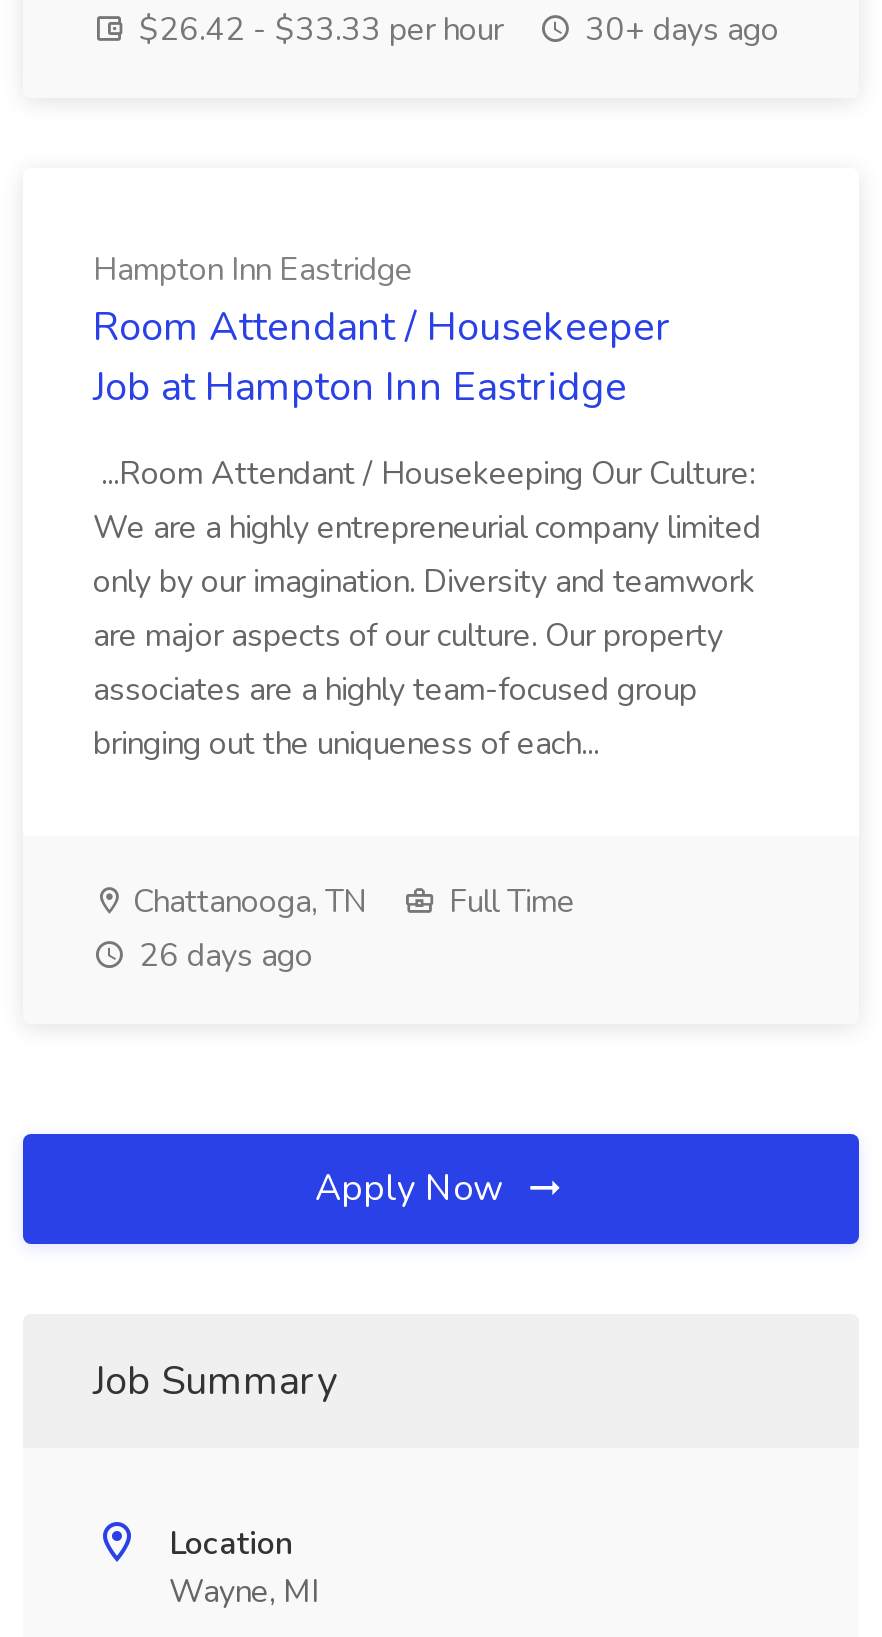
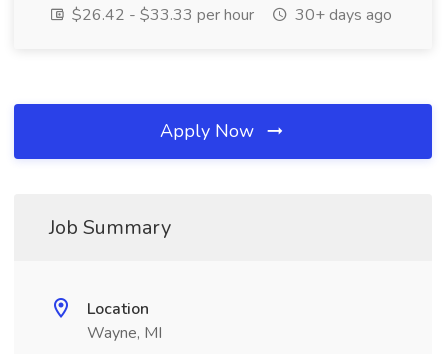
- Hampton Inn Eastridge
- Room Attendant / Housekeeper
- Job at Hampton Inn Eastridge
- ...Room Attendant / Housekeeping Our Culture:
- We are a highly entrepreneurial company limited
- only by our imagination. Diversity and teamwork
- are major aspects of our culture. Our property
- associates are a highly team-focused group
- bringing out the uniqueness of each...

- Chattanooga, TN
- Full Time
- 26 days ago
